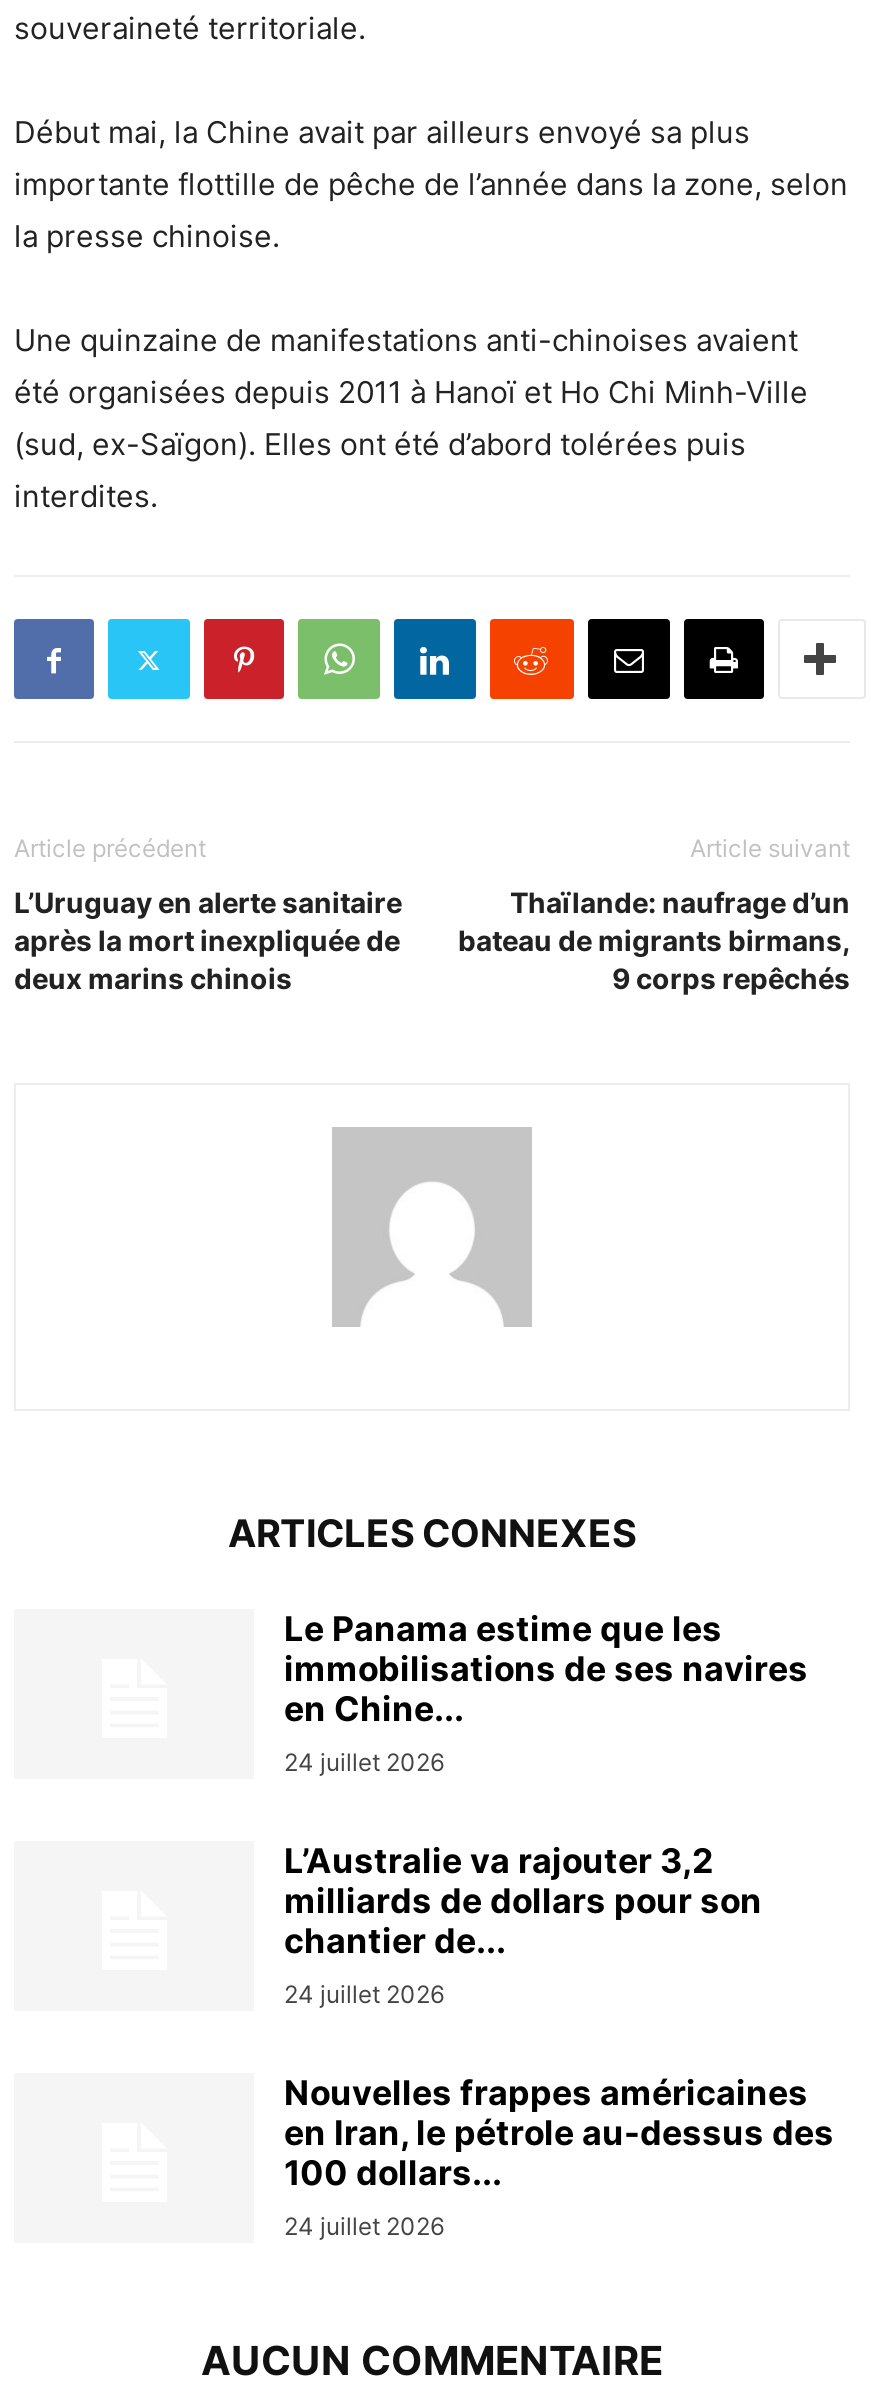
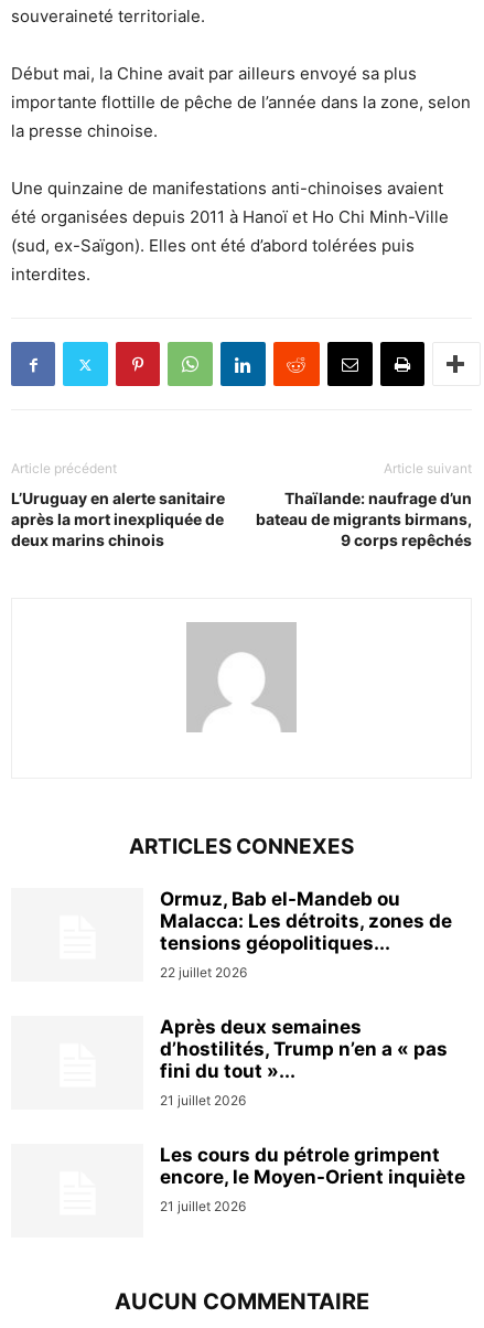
- Le Panama estime que les
- immobilisations de ses navires
- en Chine...
- 24 juillet 2026
+ Ormuz, Bab el-Mandeb ou
+ Malacca: Les détroits, zones de
+ tensions géopolitiques...
+ 22 juillet 2026

- L’Australie va rajouter 3,2
- milliards de dollars pour son
- chantier de...
- 24 juillet 2026
+ Après deux semaines
+ d’hostilités, Trump n’en a « pas
+ fini du tout »...
+ 21 juillet 2026

- Nouvelles frappes américaines
- en Iran, le pétrole au-dessus des
- 100 dollars...
- 24 juillet 2026
+ Les cours du pétrole grimpent
+ encore, le Moyen-Orient inquiète
+ 21 juillet 2026
